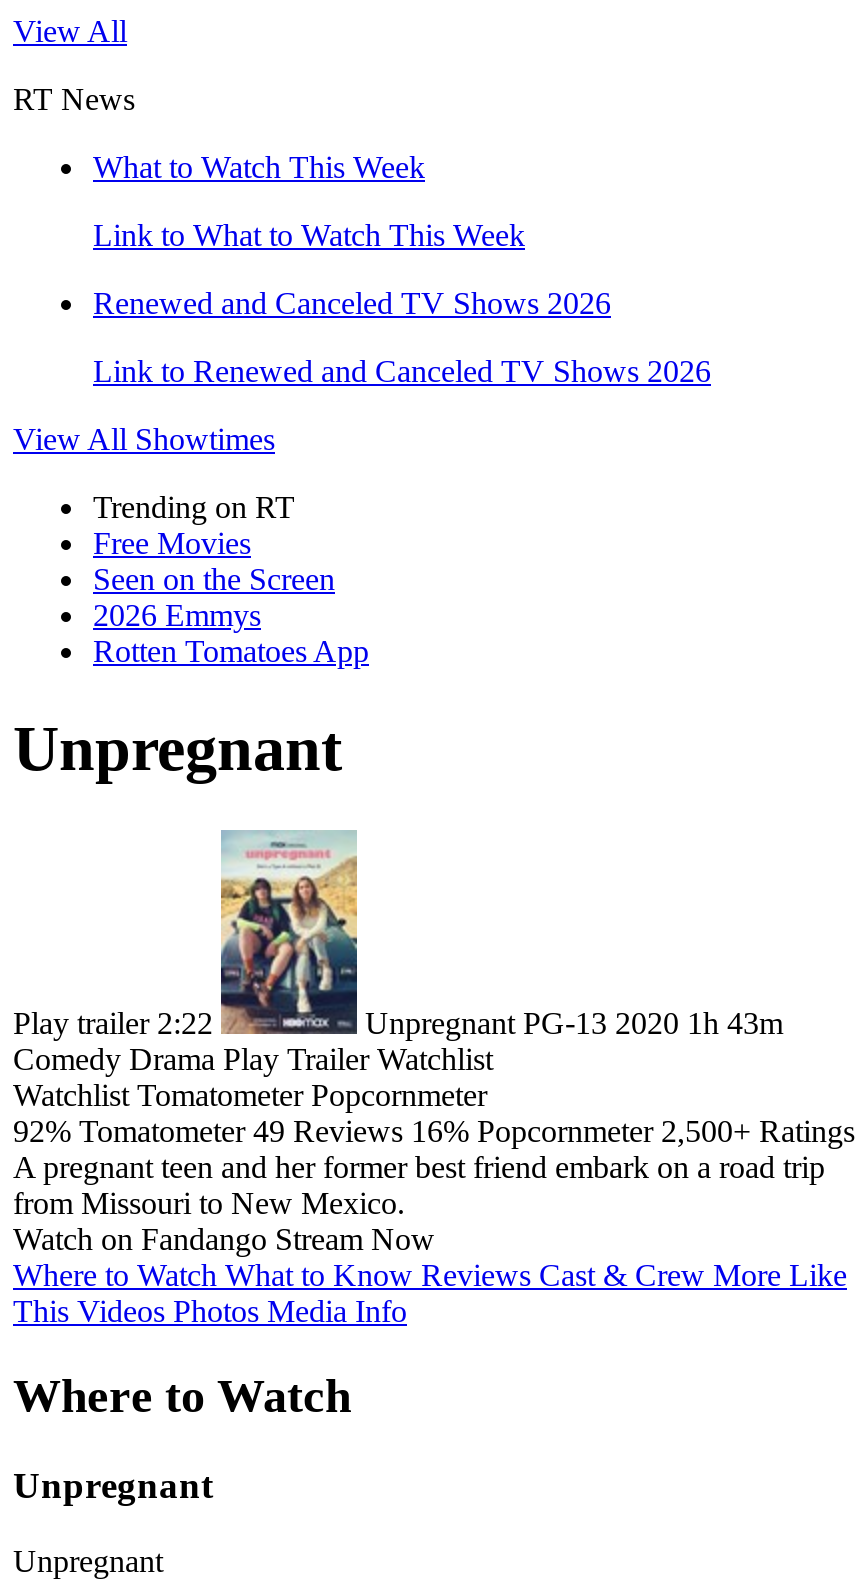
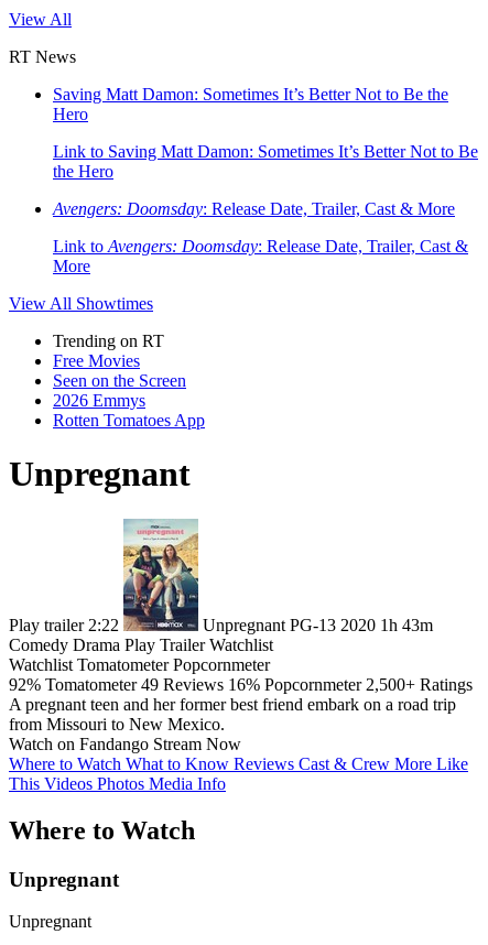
- What to Watch This Week
+ Saving Matt Damon: Sometimes It’s Better Not to Be the
+ Hero

- Link to What to Watch This Week
+ Link to Saving Matt Damon: Sometimes It’s Better Not to Be
+ the Hero

- Renewed and Canceled TV Shows 2026
+ Avengers: Doomsday: Release Date, Trailer, Cast & More

- Link to Renewed and Canceled TV Shows 2026
+ Link to Avengers: Doomsday: Release Date, Trailer, Cast &
+ More
